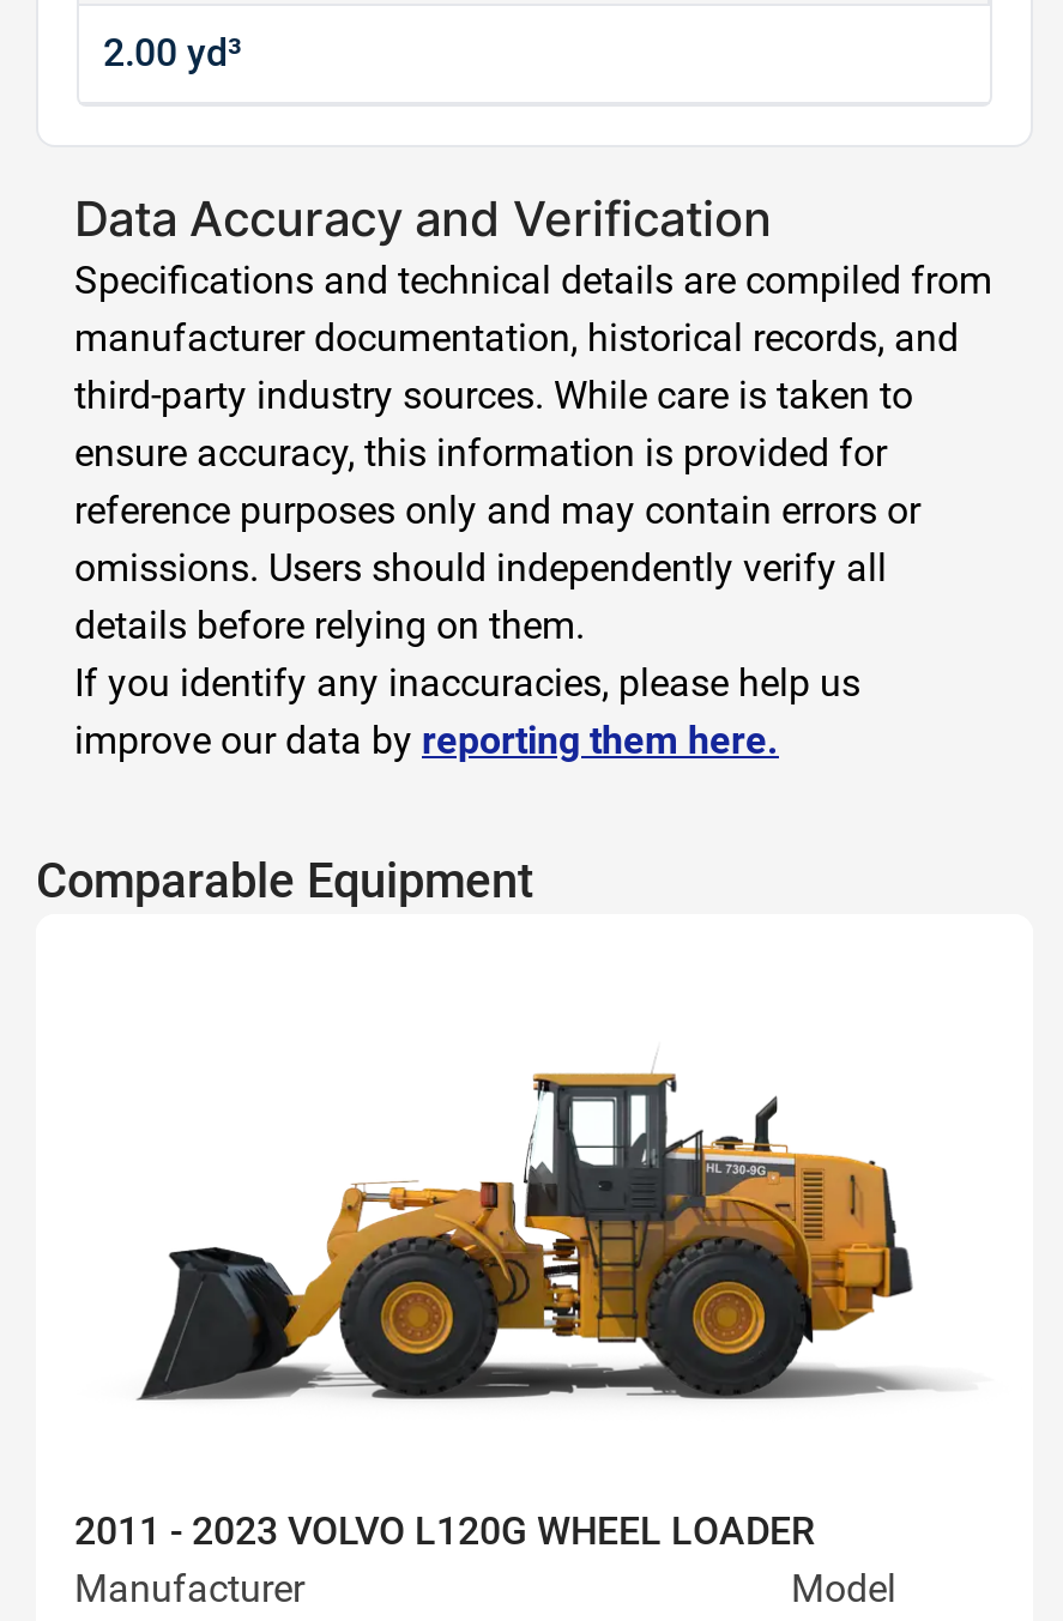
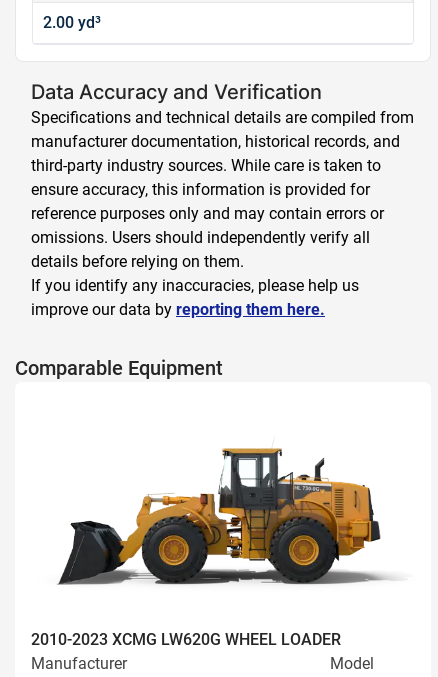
- 2011 - 2023 VOLVO L120G WHEEL LOADER
+ 2010-2023 XCMG LW620G WHEEL LOADER
